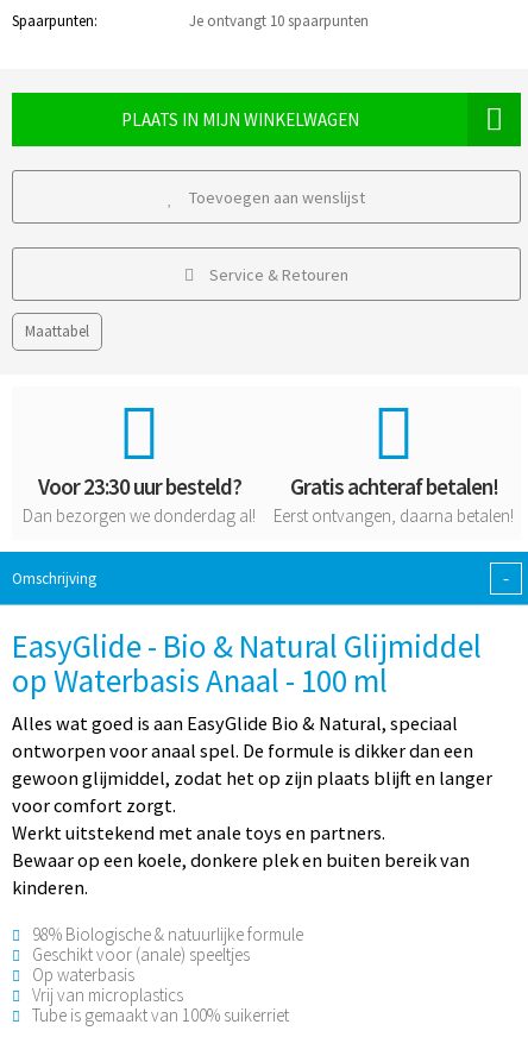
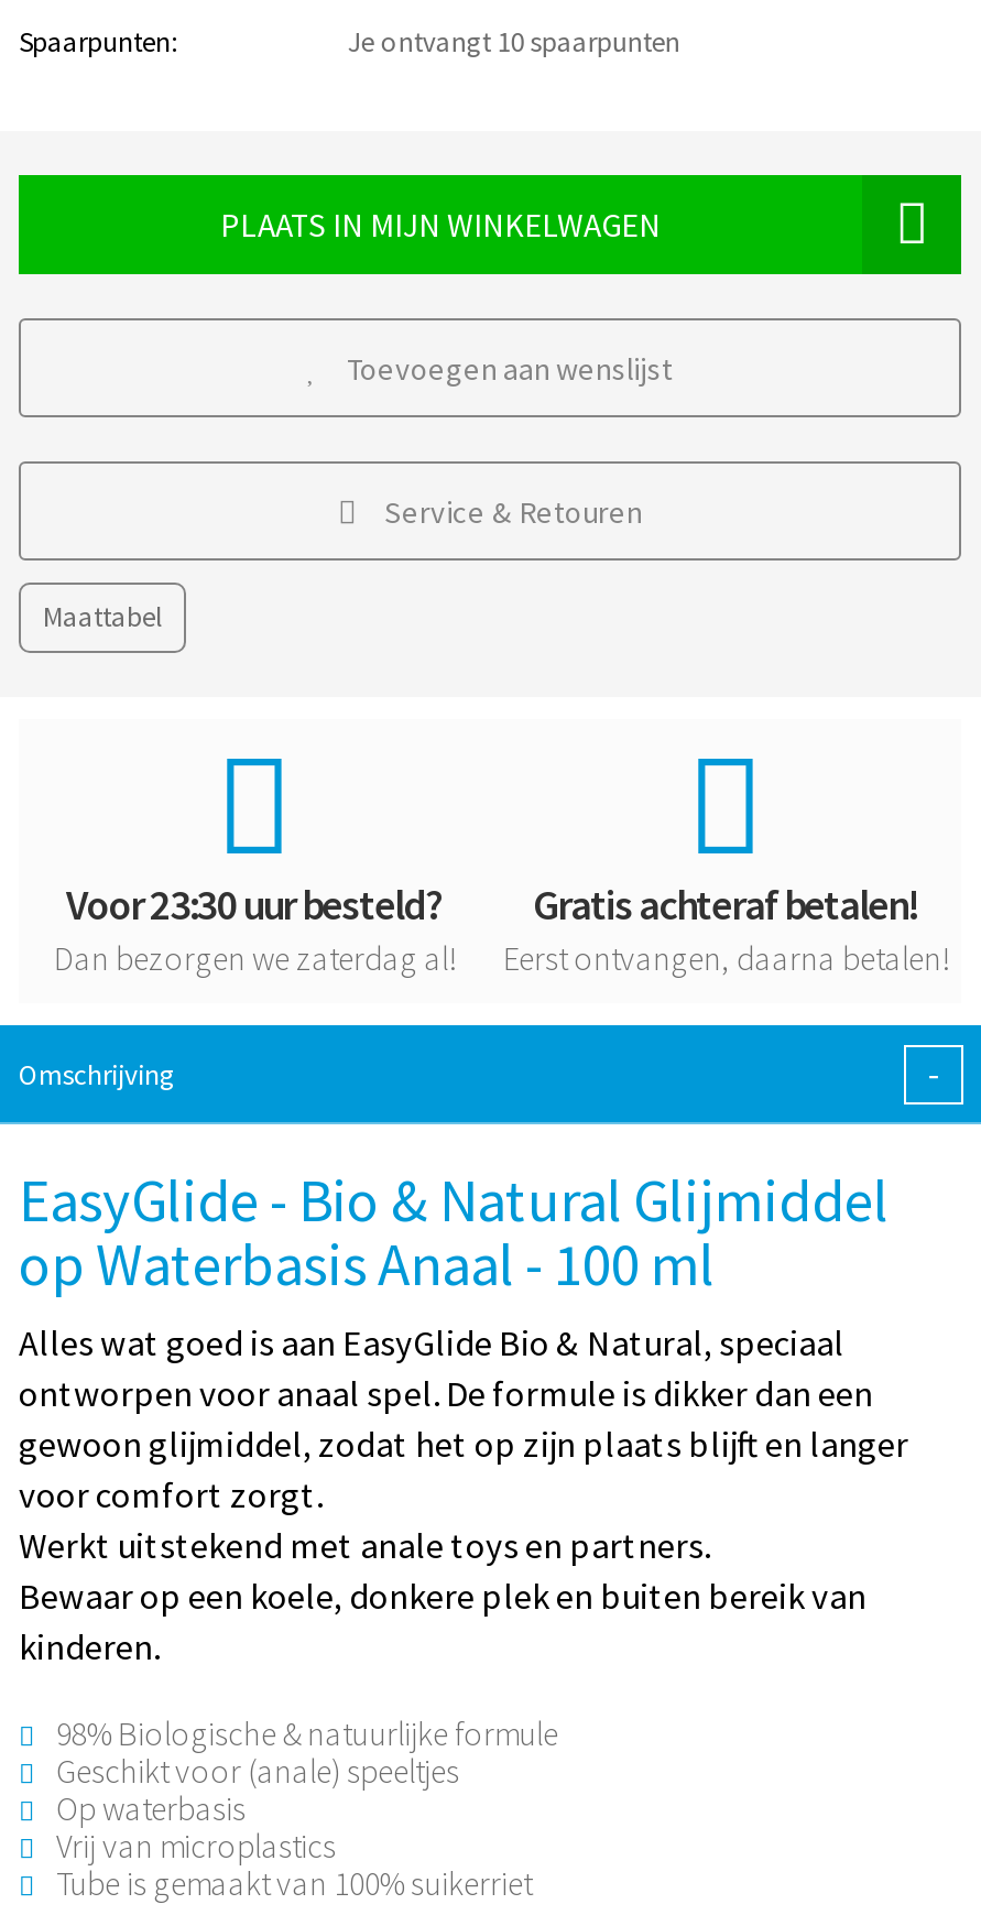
- Dan bezorgen we donderdag al!
+ Dan bezorgen we zaterdag al!
